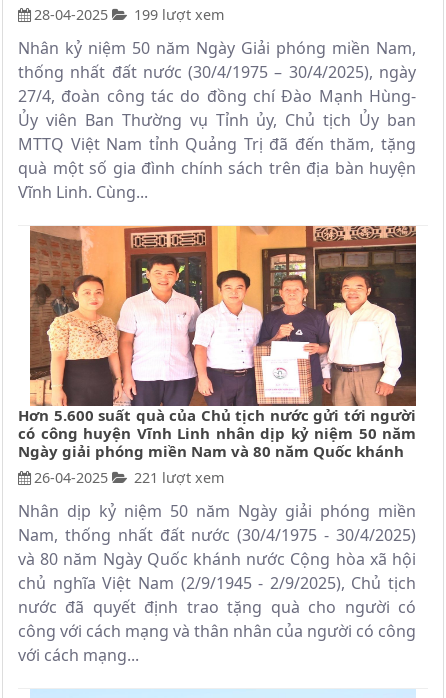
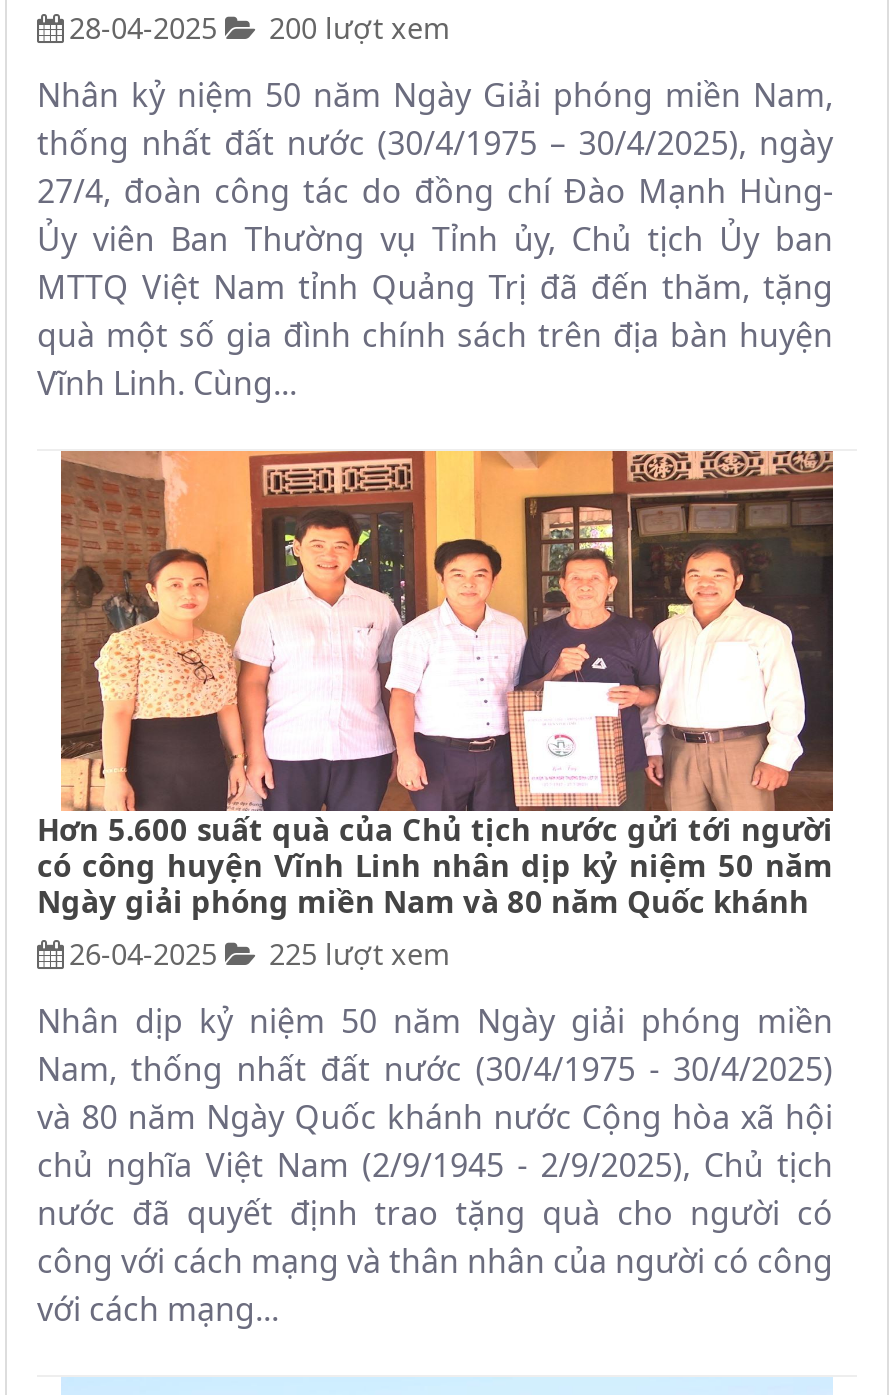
- 28-04-2025 199 lượt xem
+ 28-04-2025 200 lượt xem

- 26-04-2025 221 lượt xem
+ 26-04-2025 225 lượt xem
